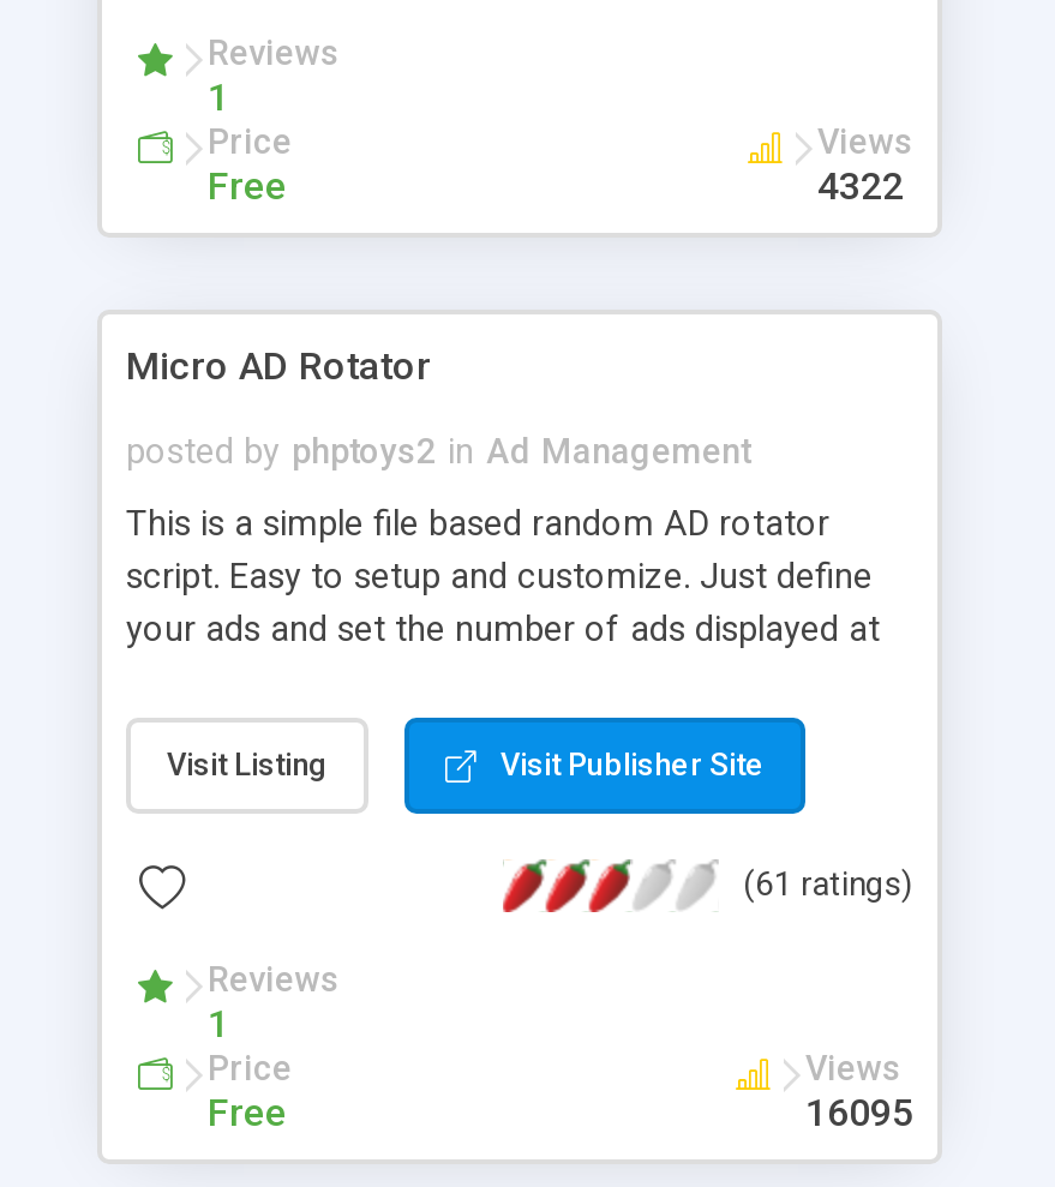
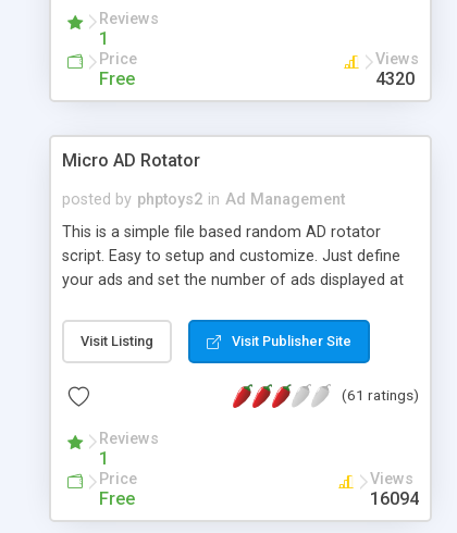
- 4322
+ 4320

- 16095
+ 16094
